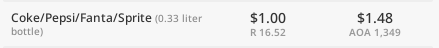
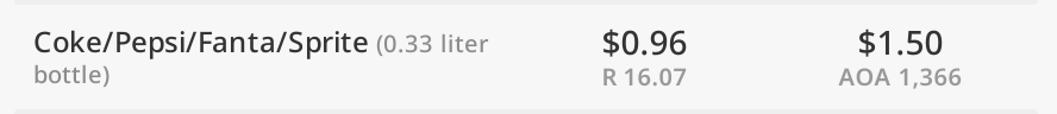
- $1.00
+ $0.96

- $1.48
+ $1.50

- R 16.52
+ R 16.07

- AOA 1,349
+ AOA 1,366
